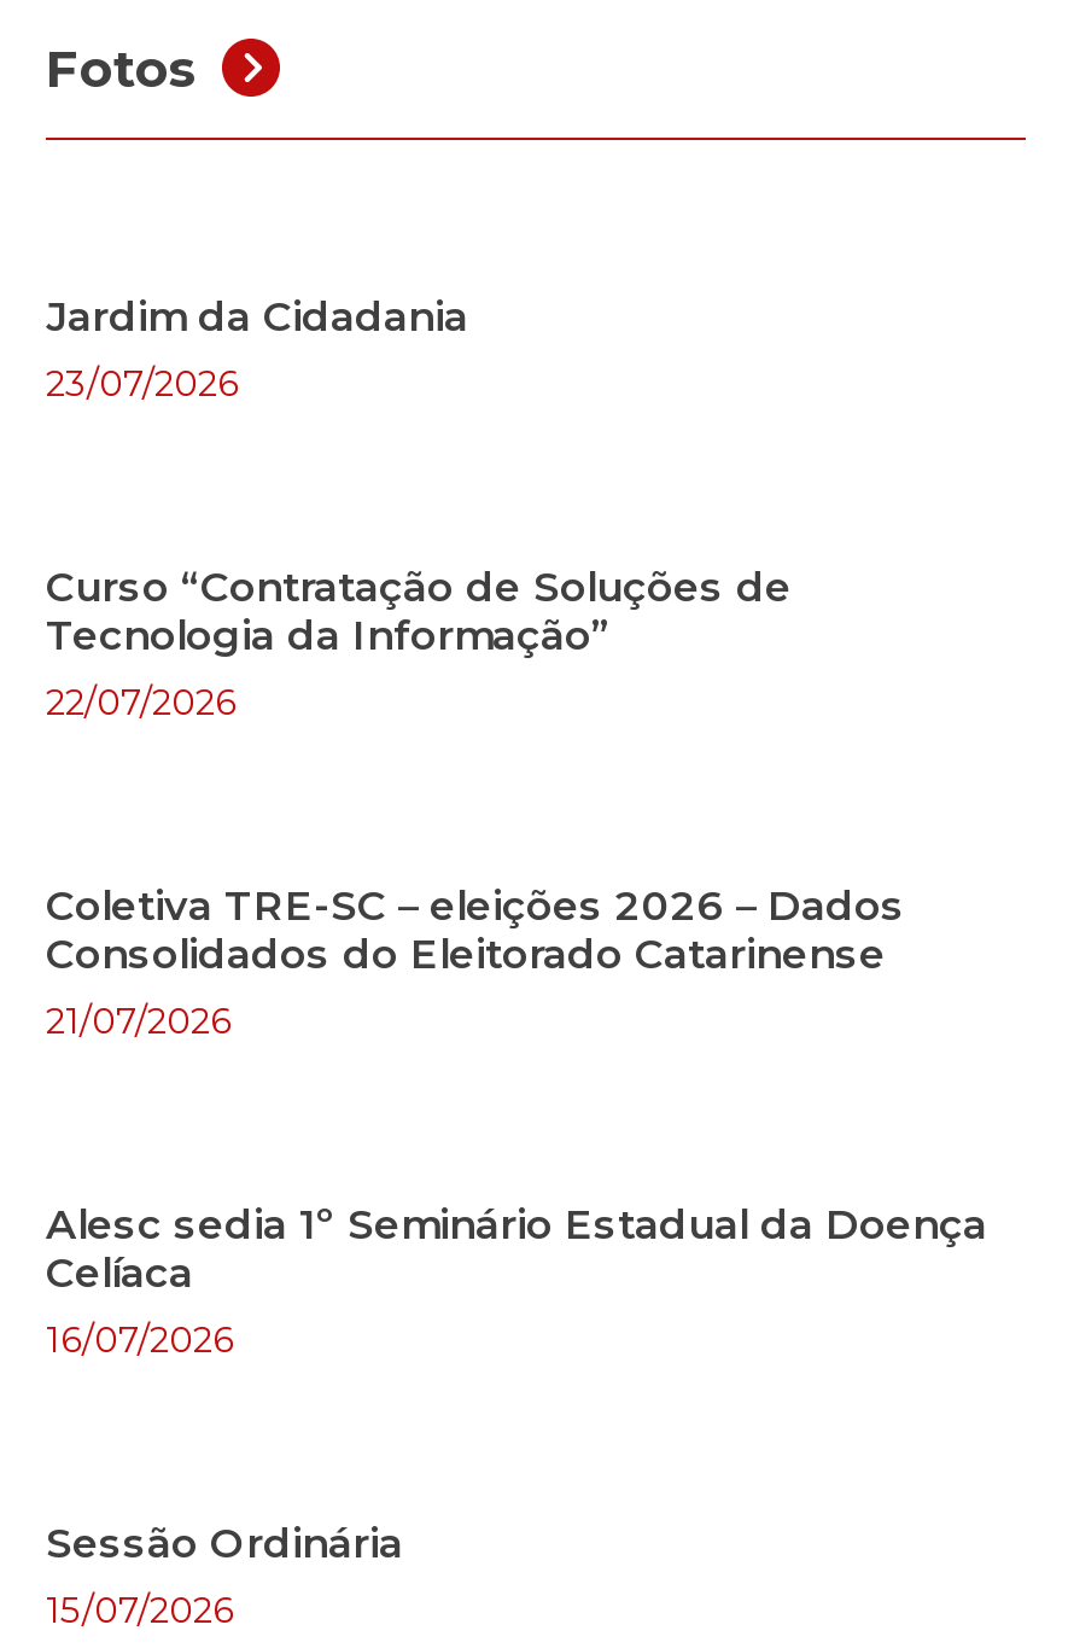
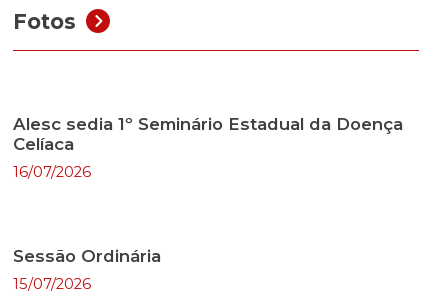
- Jardim da Cidadania
- 23/07/2026

- Curso “Contratação de Soluções de
- Tecnologia da Informação”
- 22/07/2026

- Coletiva TRE-SC – eleições 2026 – Dados
- Consolidados do Eleitorado Catarinense
- 21/07/2026
